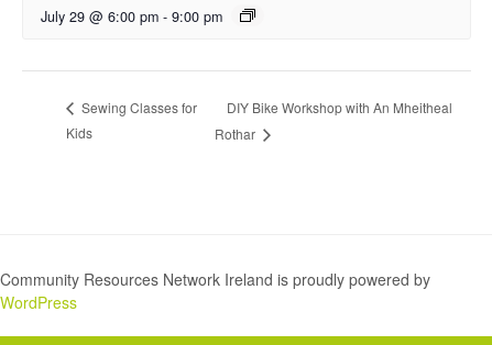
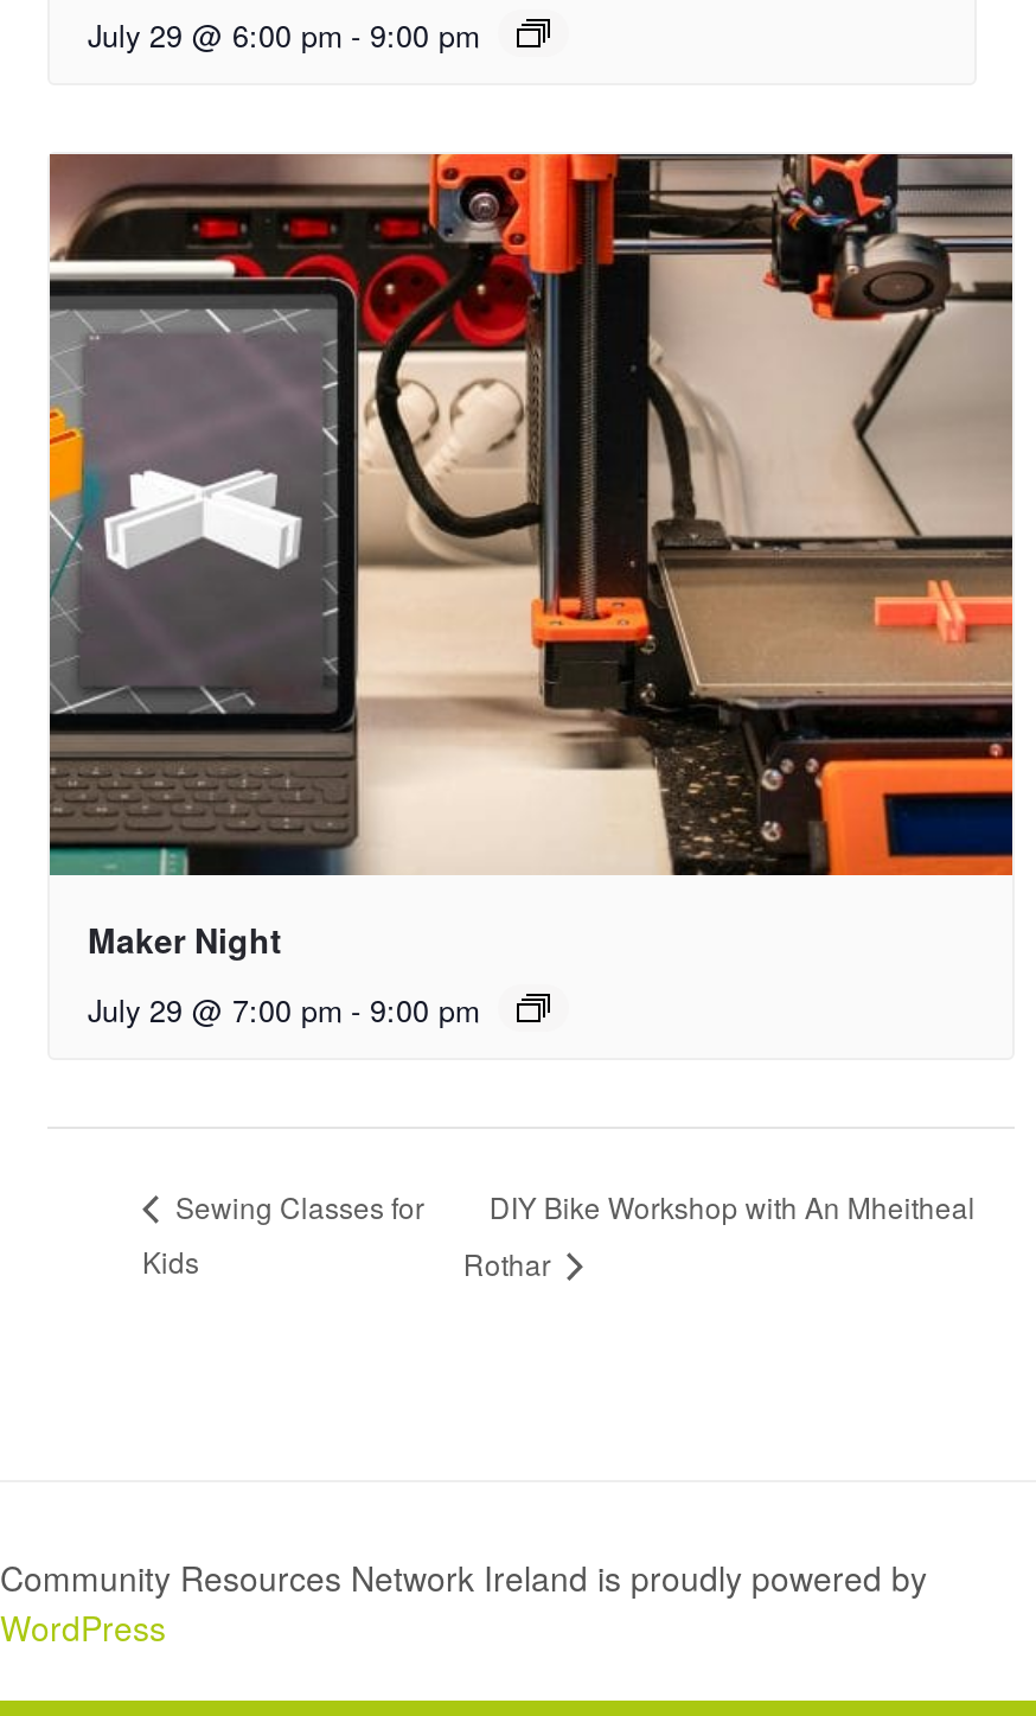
+ [image]
+ Maker Night
+ July 29 @ 7:00 pm - 9:00 pm
